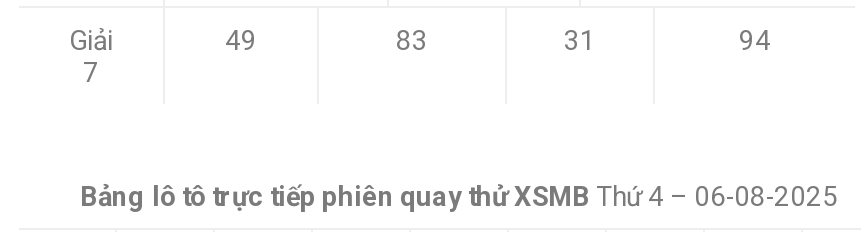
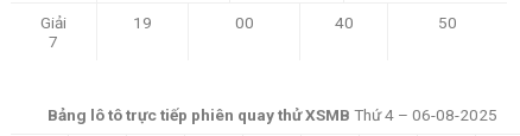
- 49
+ 19

- 83
+ 00

- 31
+ 40

- 94
+ 50
